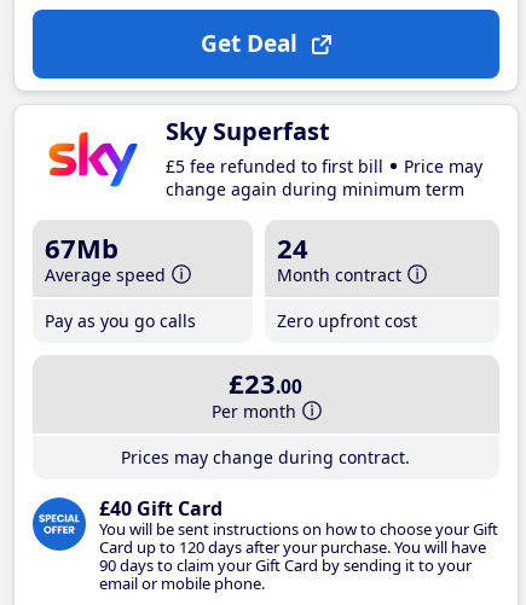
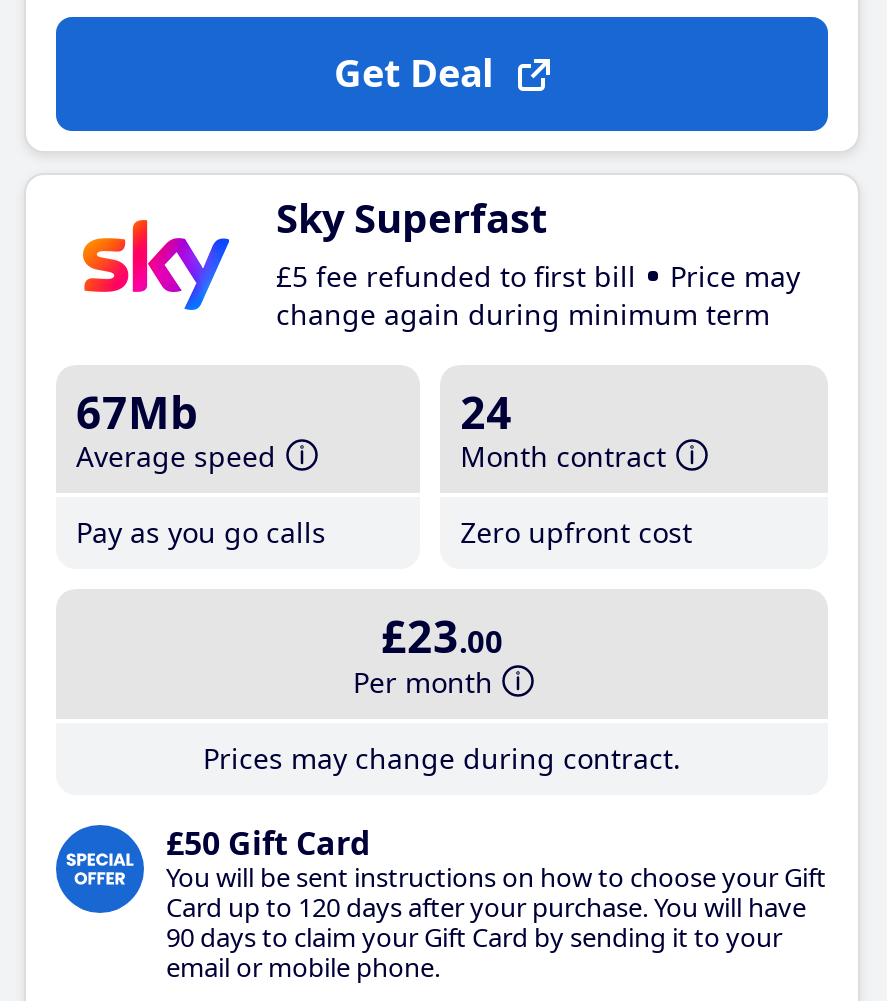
- £40 Gift Card
+ £50 Gift Card
